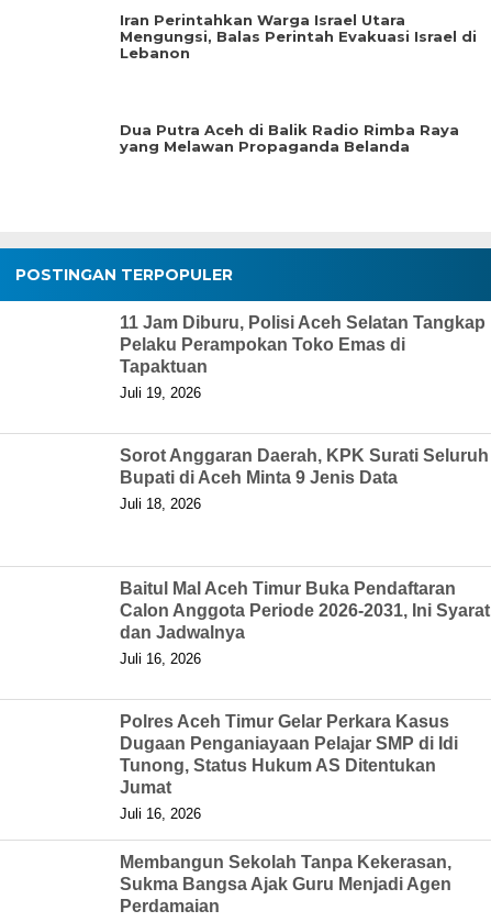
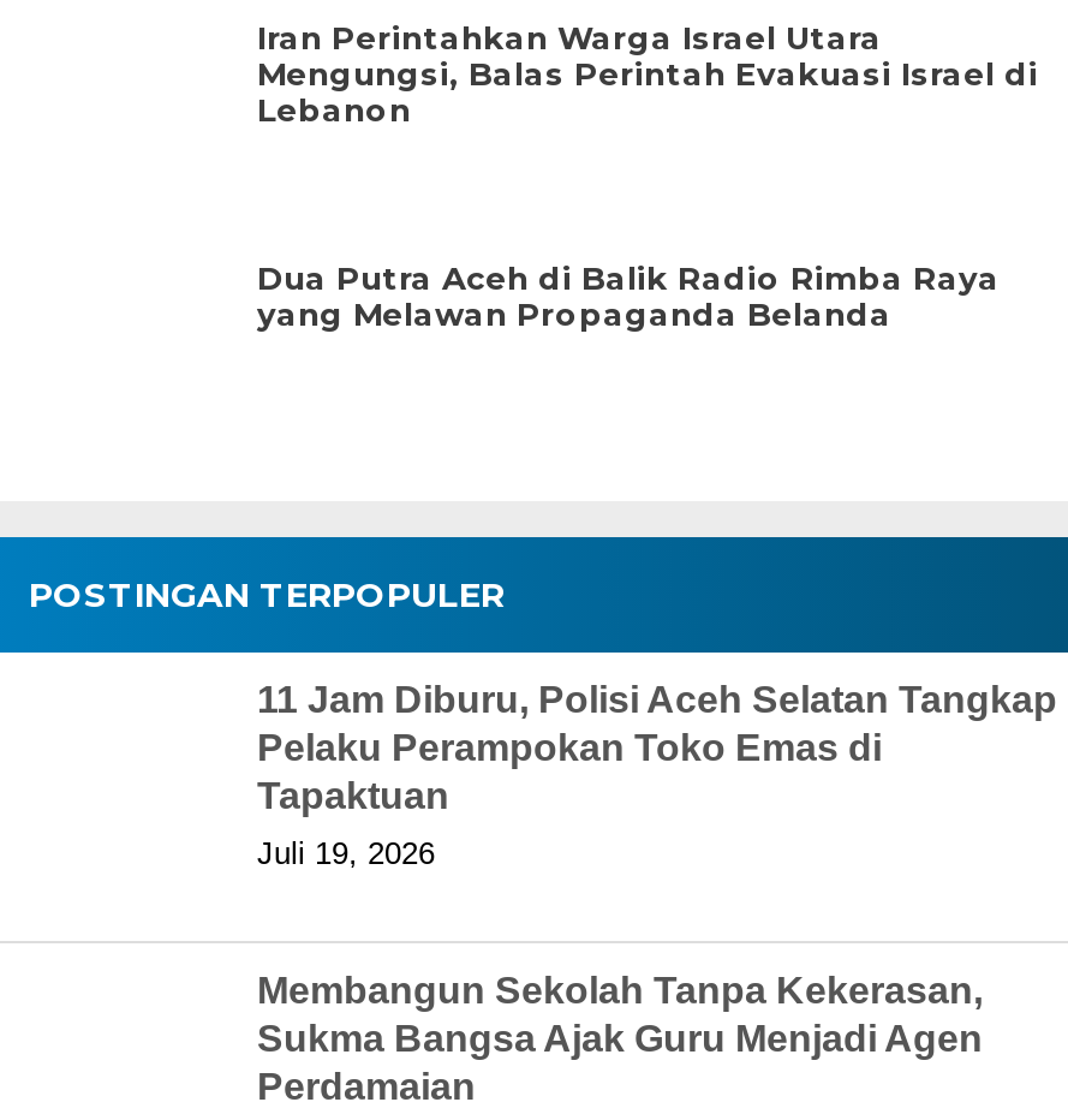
- Sorot Anggaran Daerah, KPK Surati Seluruh
- Bupati di Aceh Minta 9 Jenis Data
- Juli 18, 2026

- Baitul Mal Aceh Timur Buka Pendaftaran
- Calon Anggota Periode 2026-2031, Ini Syarat
- dan Jadwalnya
- Juli 16, 2026
- Polres Aceh Timur Gelar Perkara Kasus
- Dugaan Penganiayaan Pelajar SMP di Idi
- Tunong, Status Hukum AS Ditentukan
- Jumat
- Juli 16, 2026
